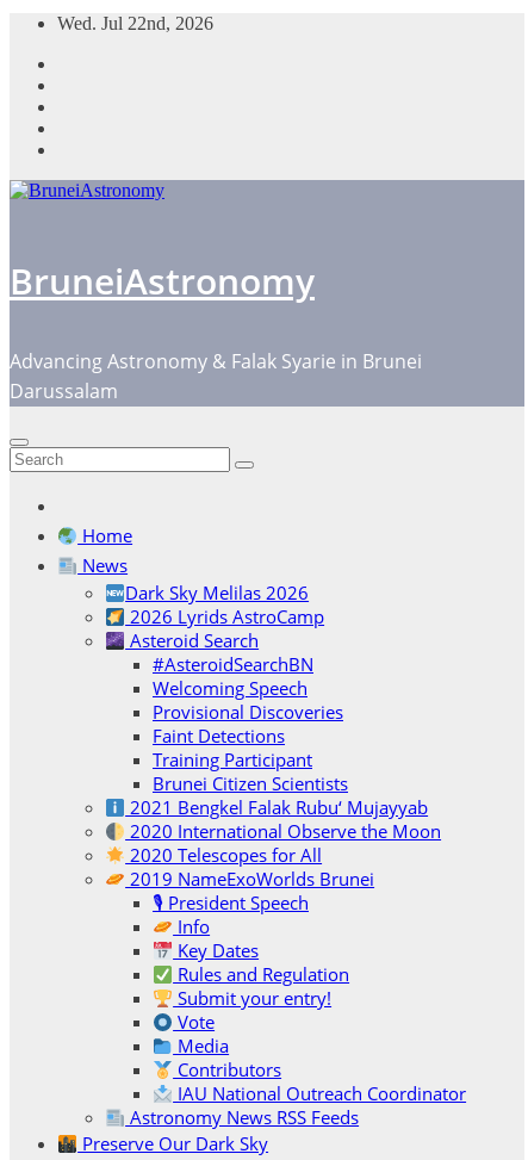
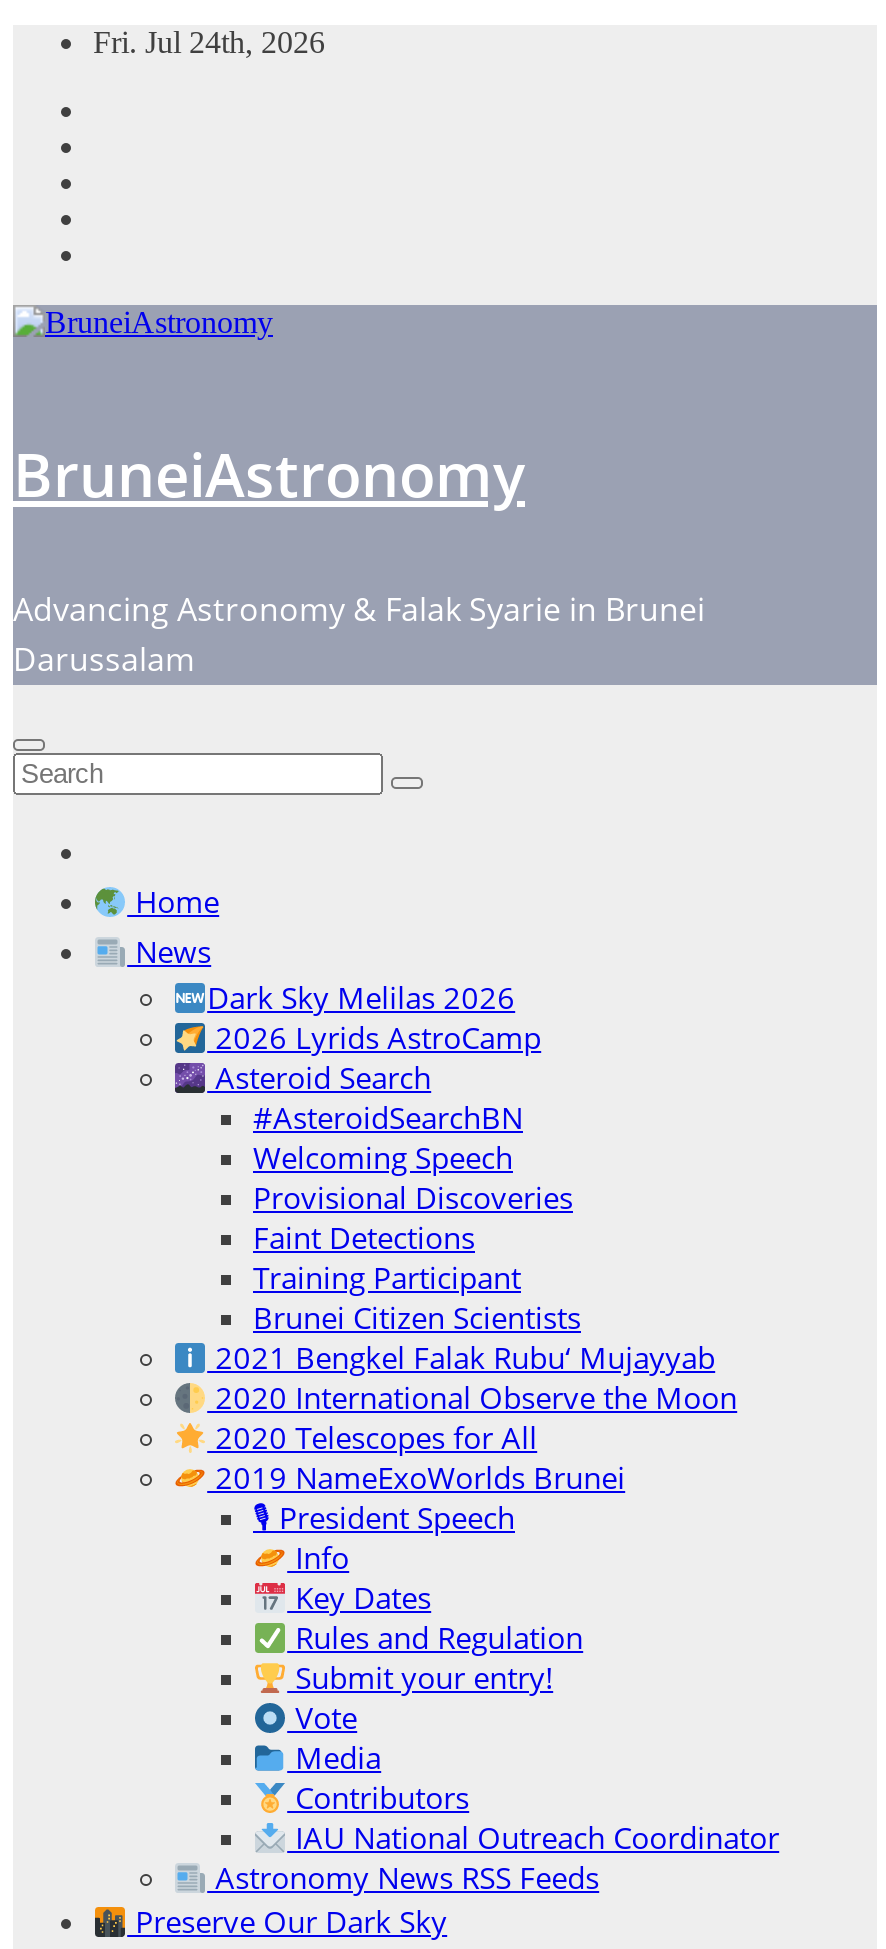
- Wed. Jul 22nd, 2026
+ Fri. Jul 24th, 2026
